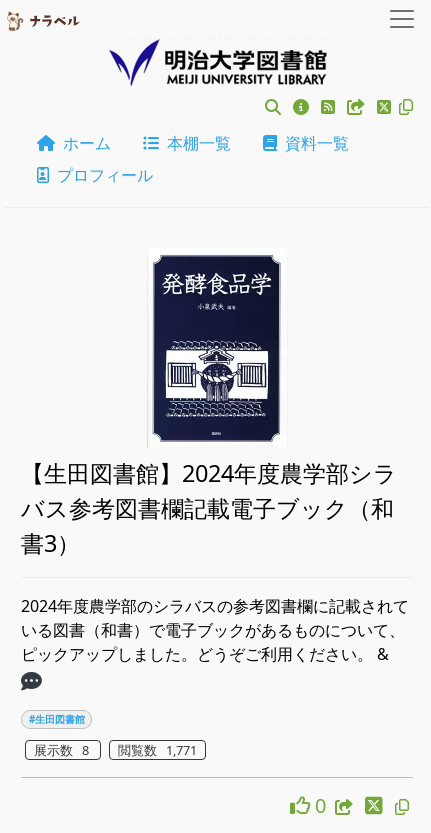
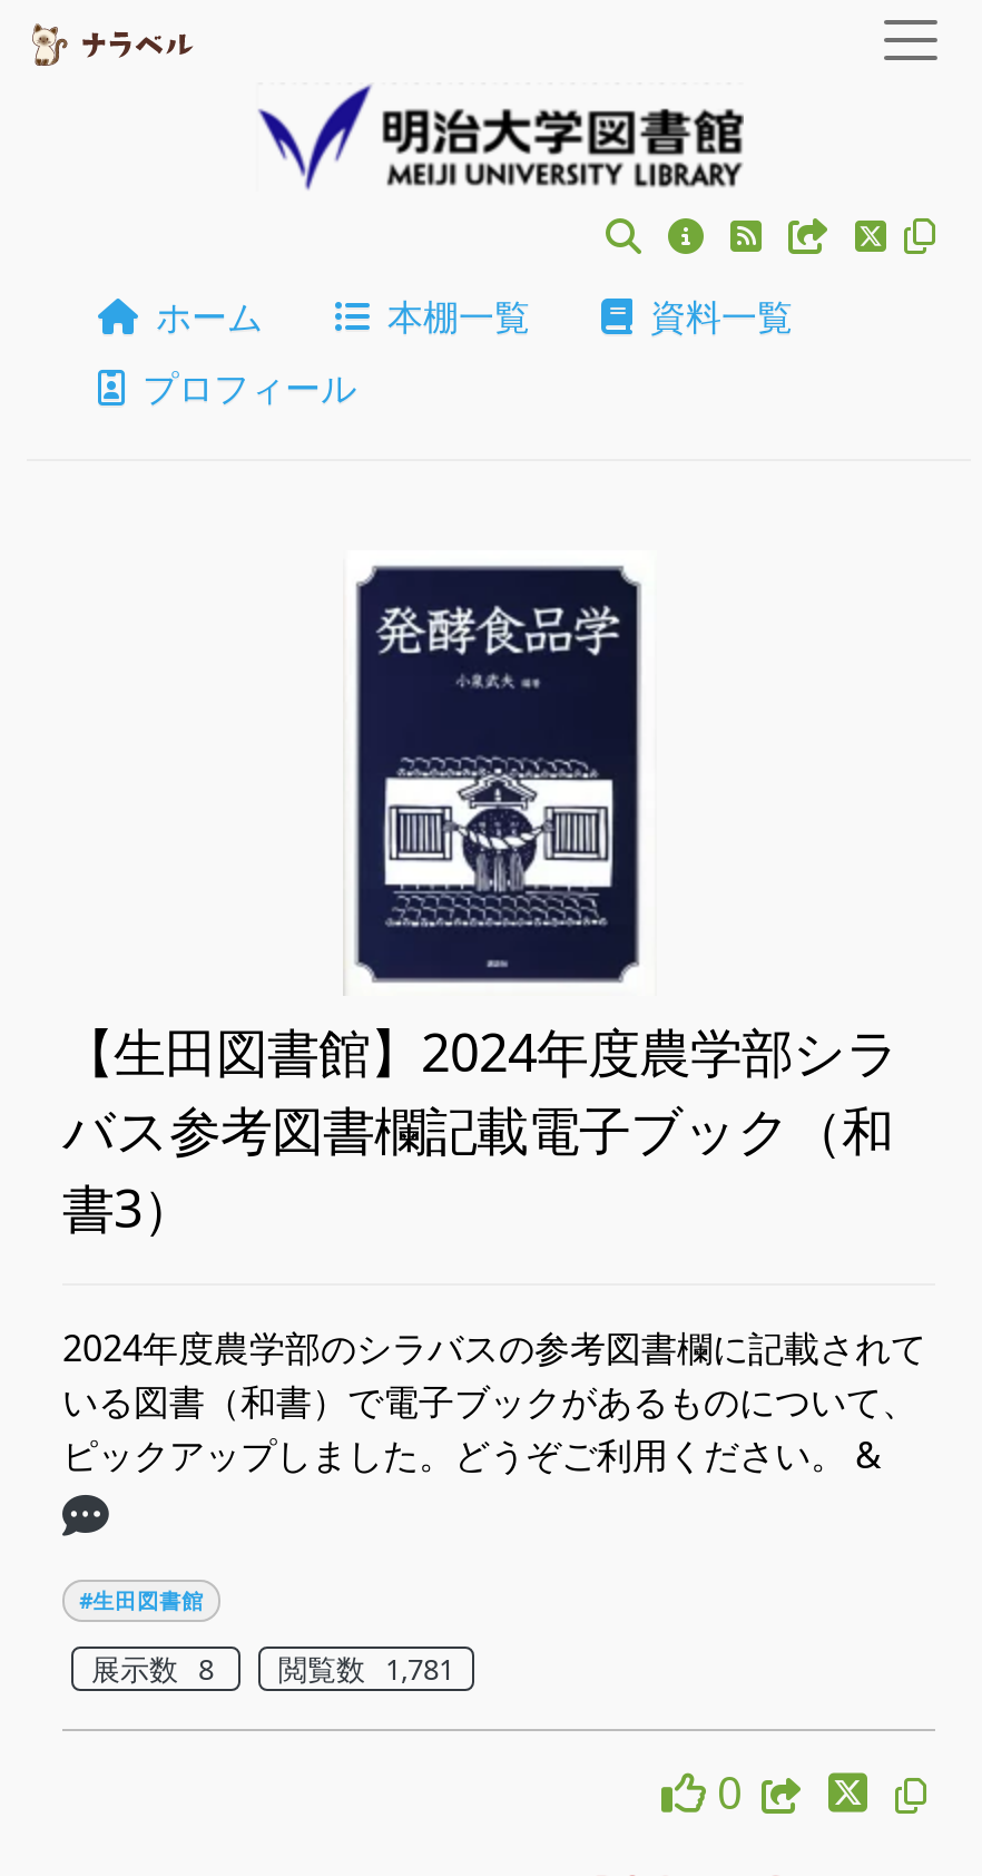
- 展示数 8 閲覧数 1,771
+ 展示数 8 閲覧数 1,781
